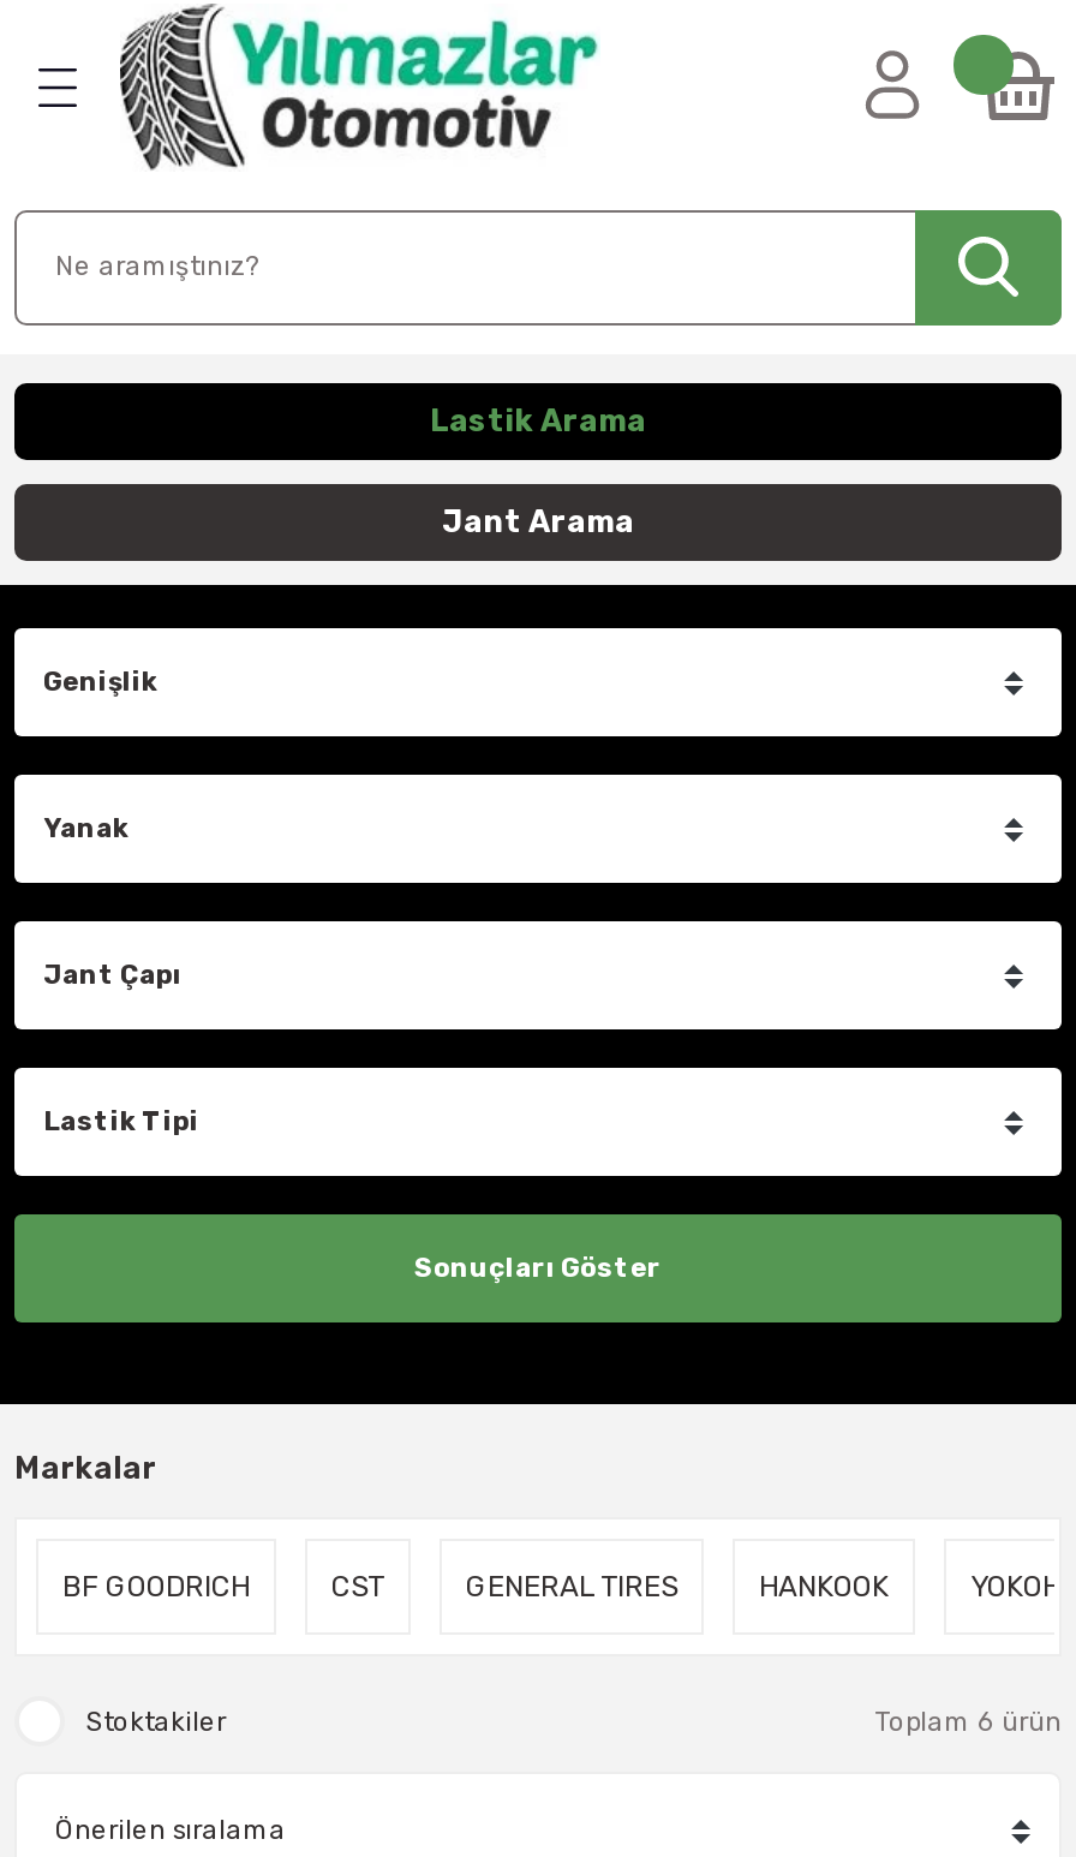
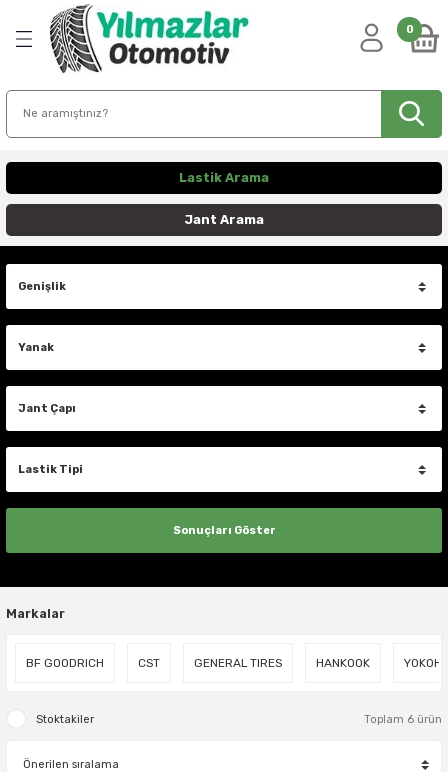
+ 0
